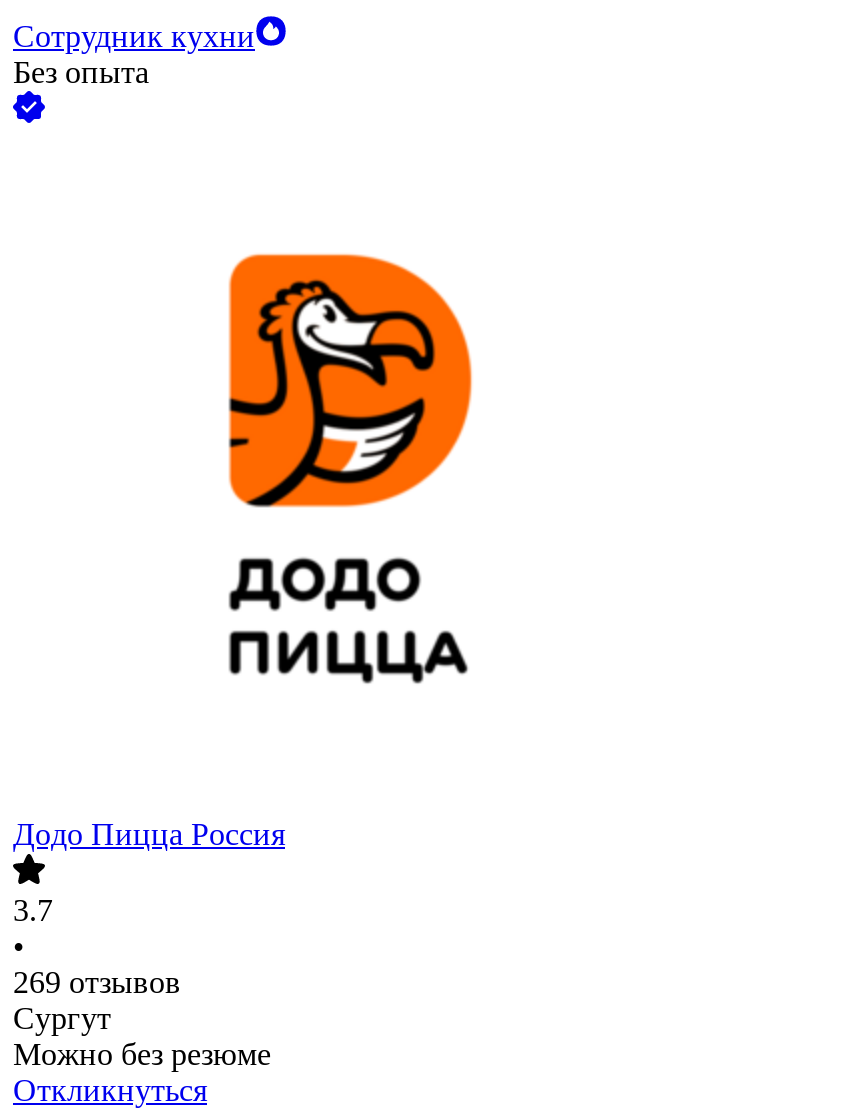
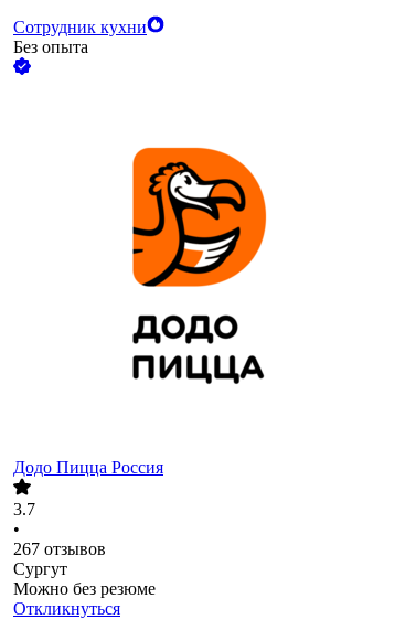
- 269 отзывов
+ 267 отзывов
